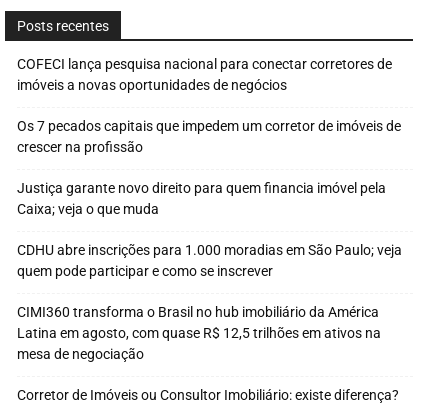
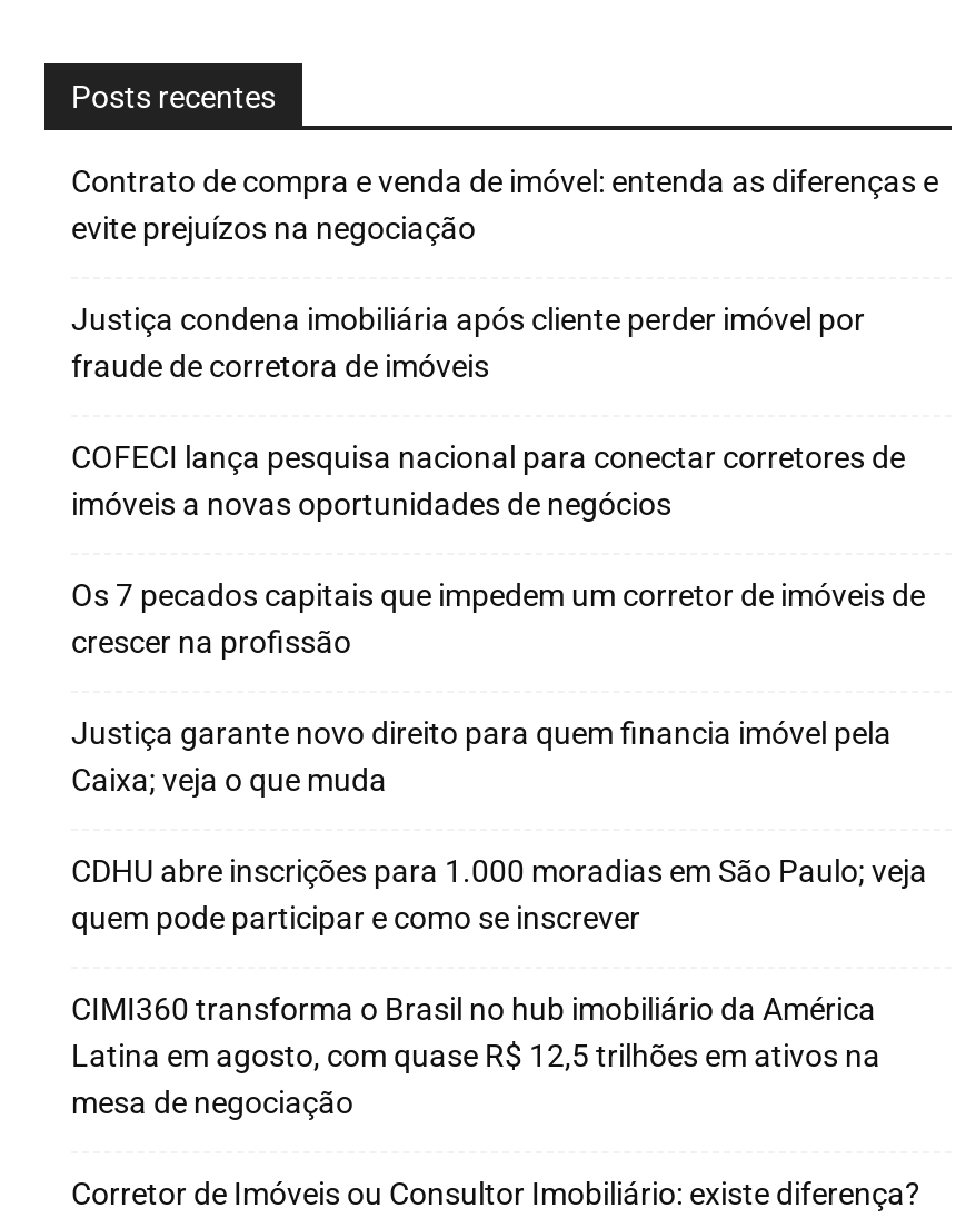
+ Contrato de compra e venda de imóvel: entenda as diferenças e
+ evite prejuízos na negociação
+ Justiça condena imobiliária após cliente perder imóvel por
+ fraude de corretora de imóveis
